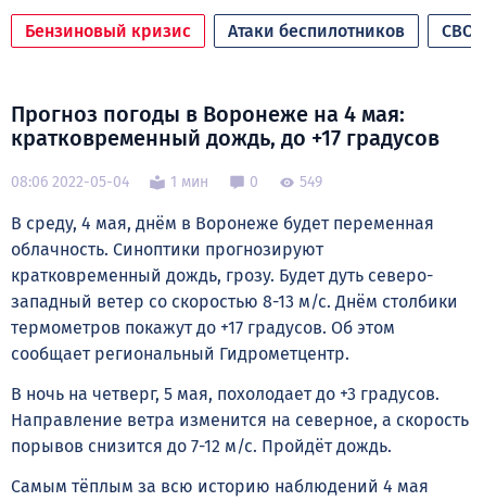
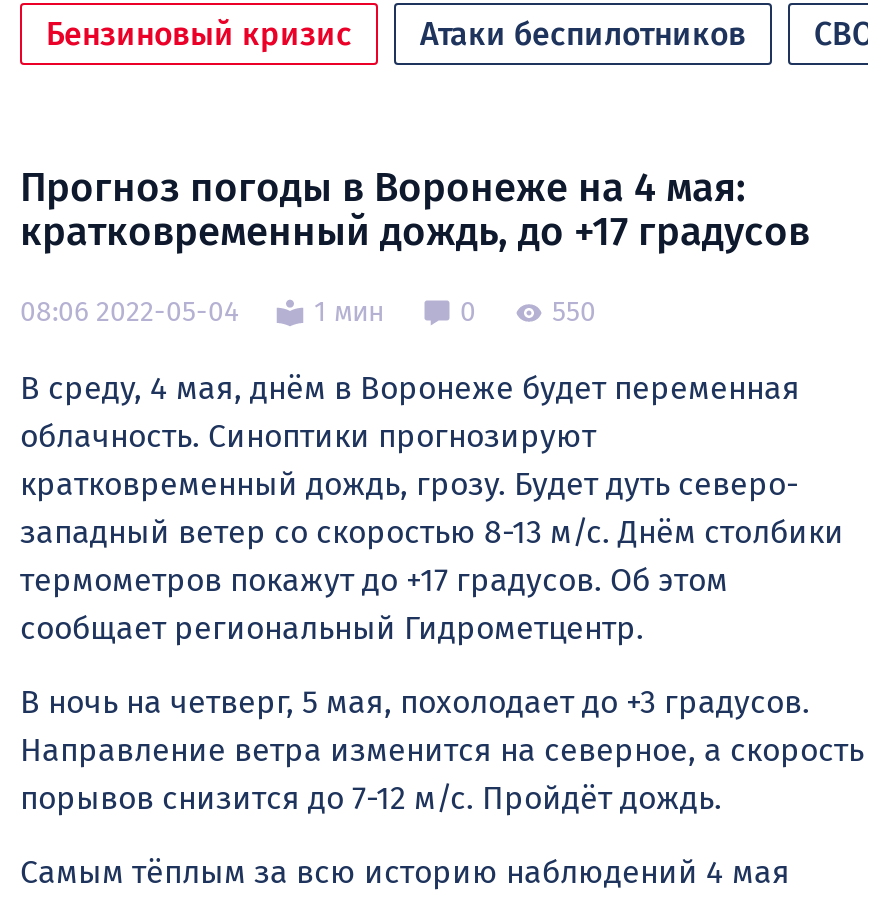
- 549
+ 550
